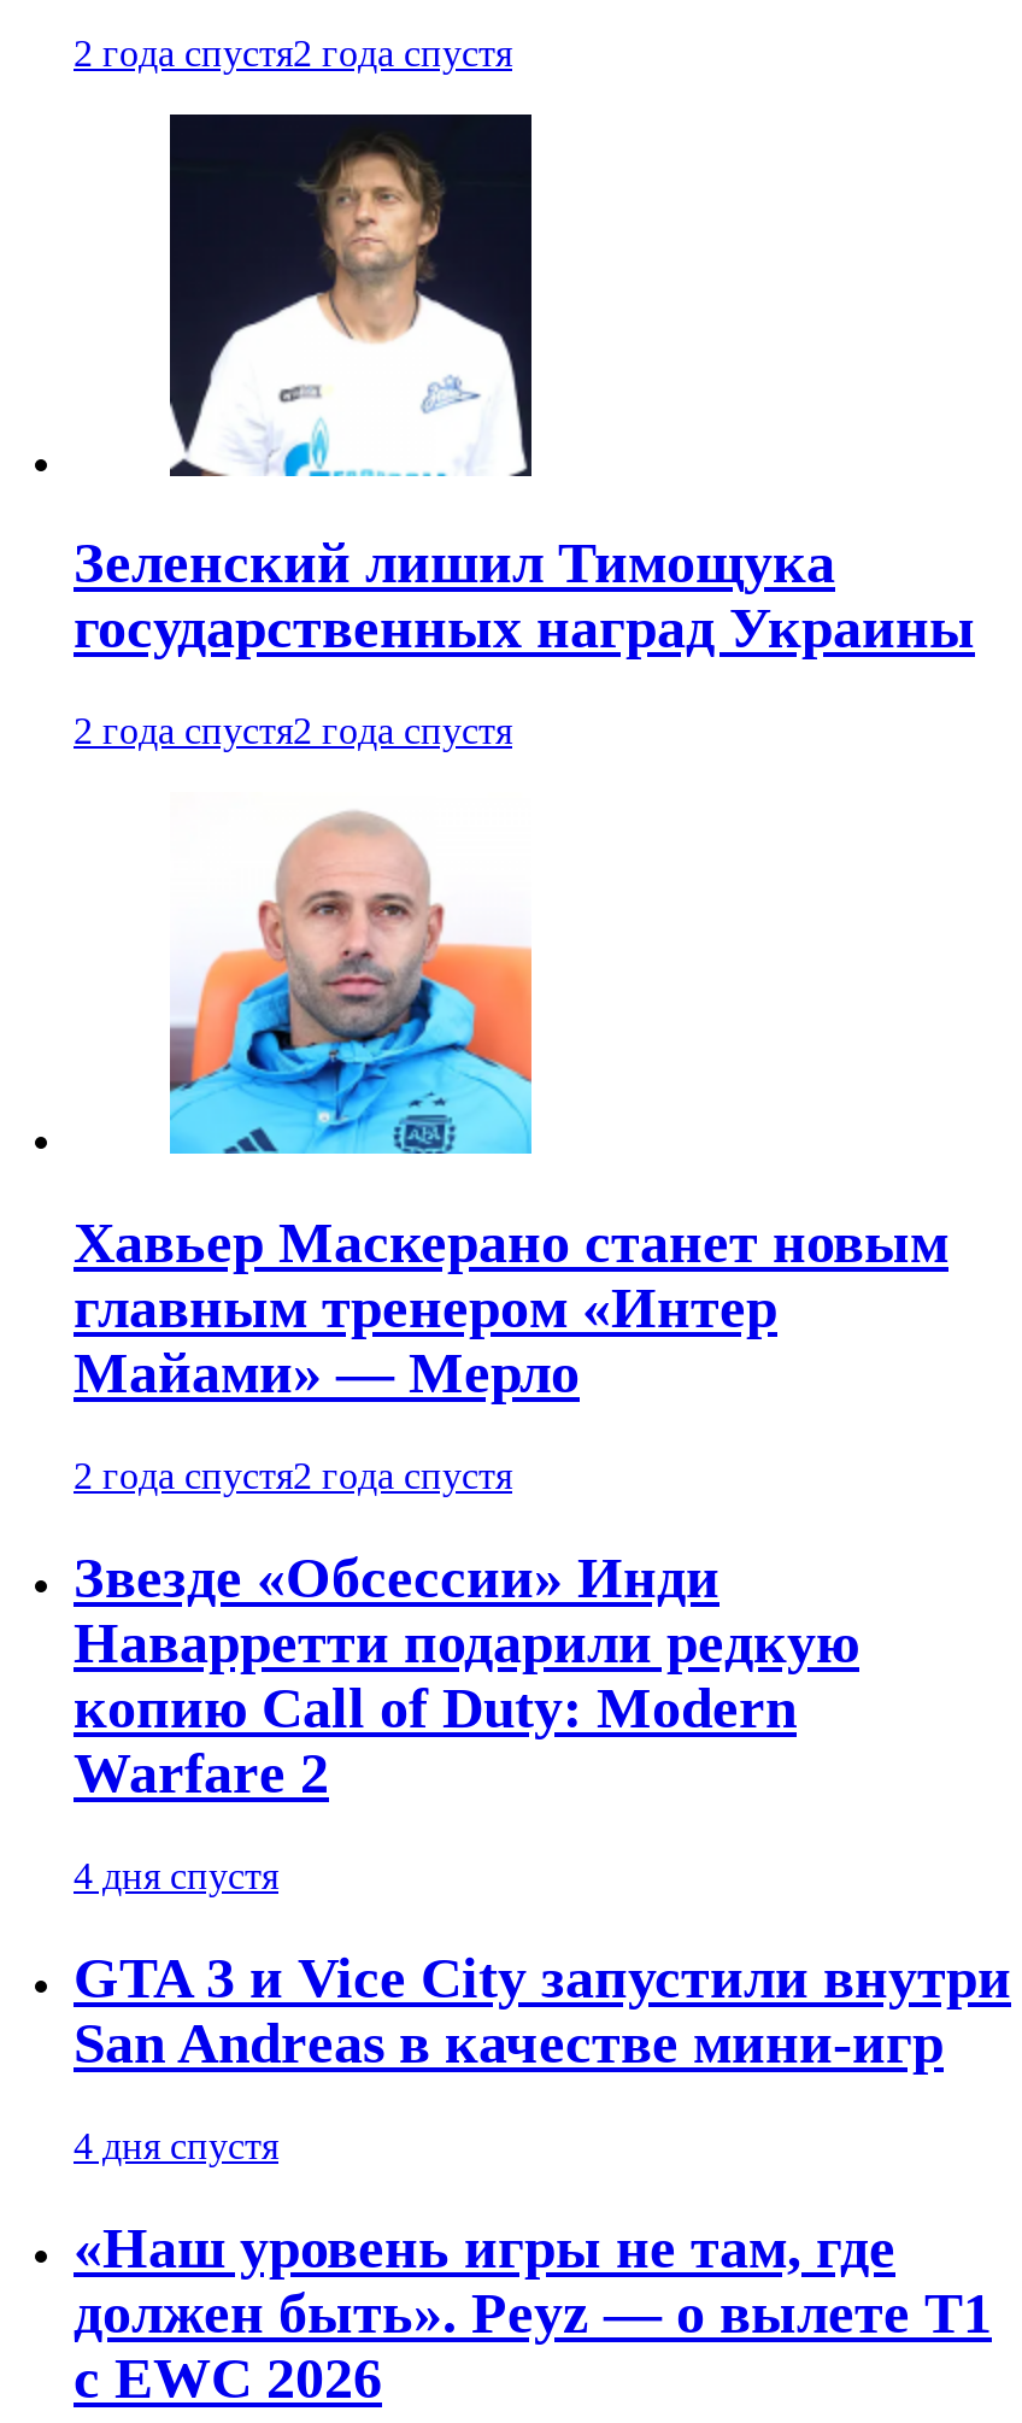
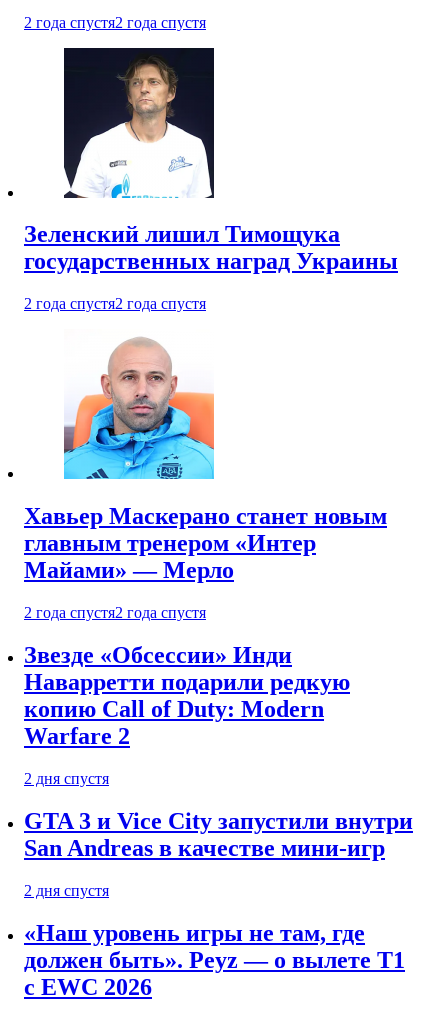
- 4 дня спустя
+ 2 дня спустя

- 4 дня спустя
+ 2 дня спустя
